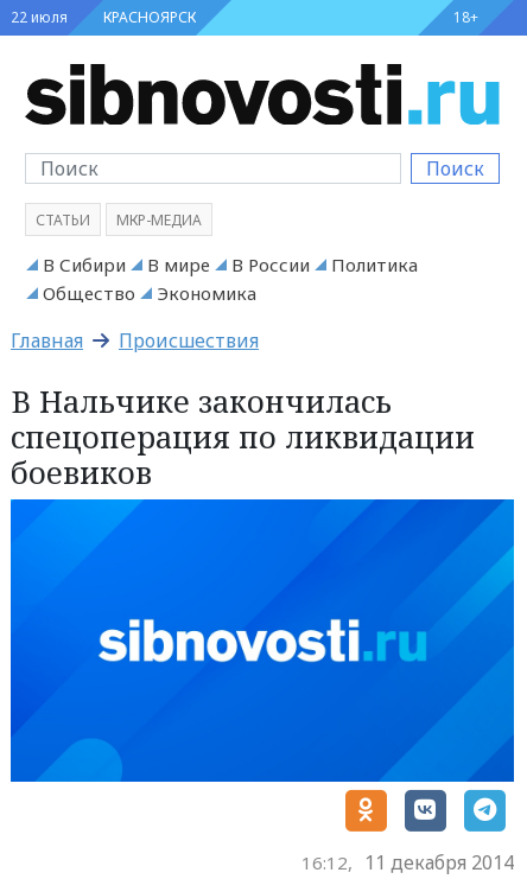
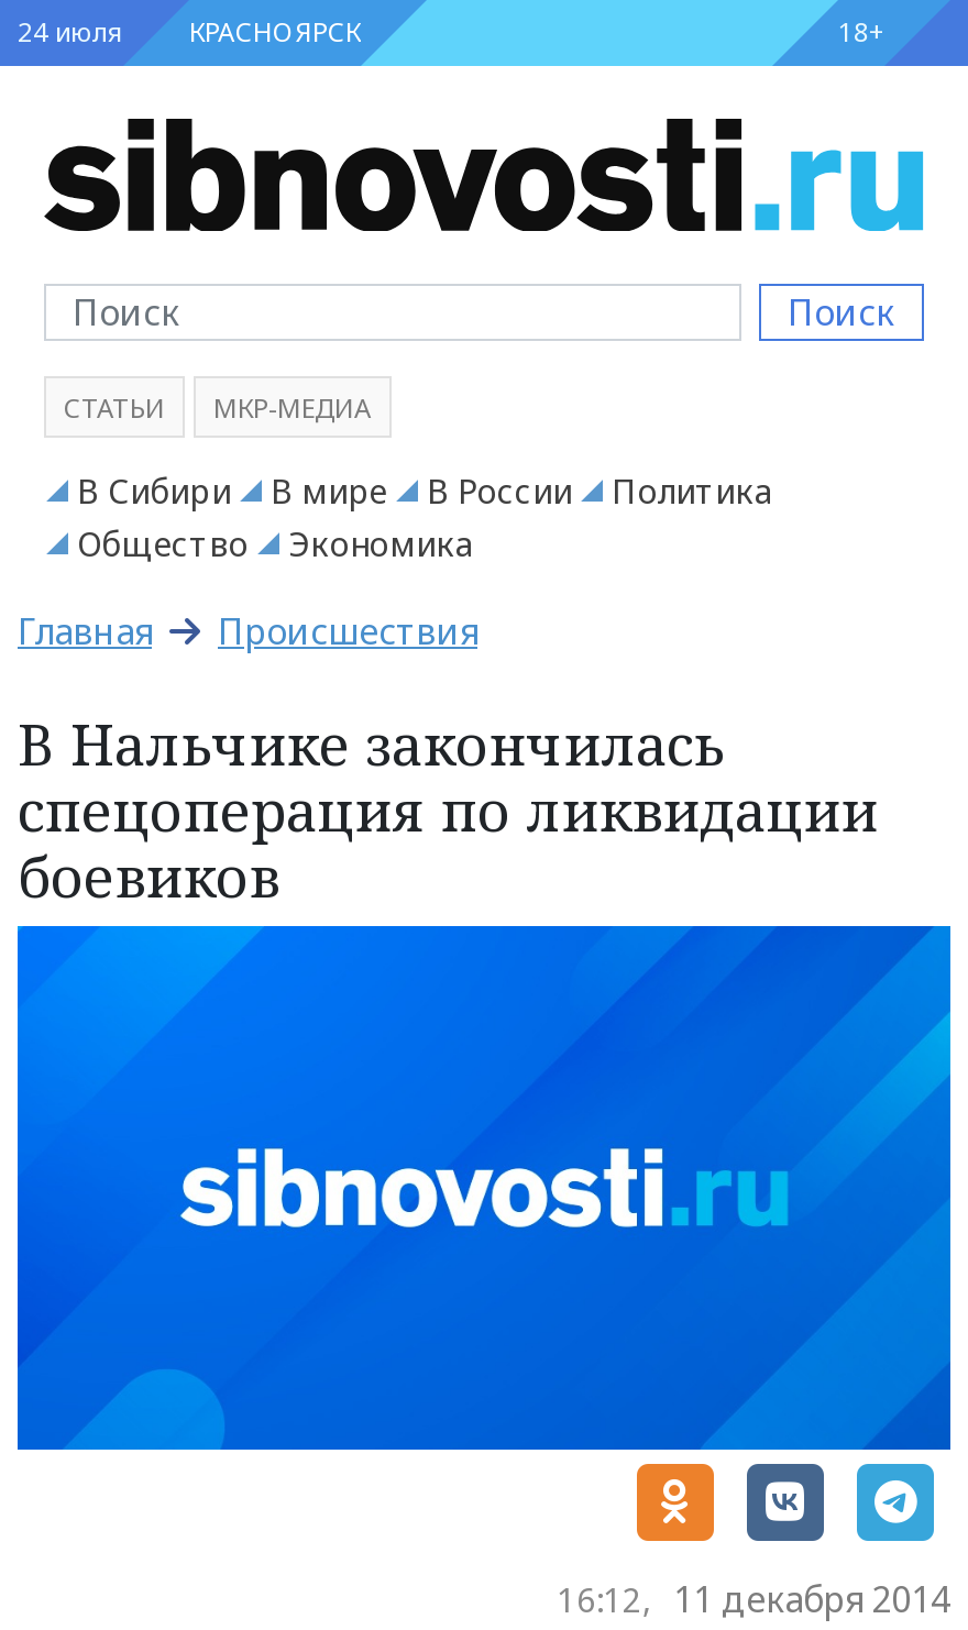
- 22 июля КРАСНОЯРСК
+ 24 июля КРАСНОЯРСК
